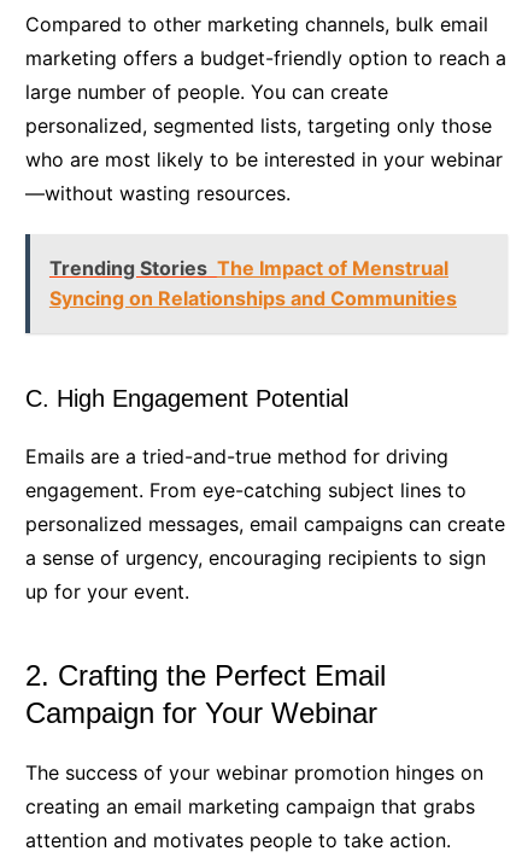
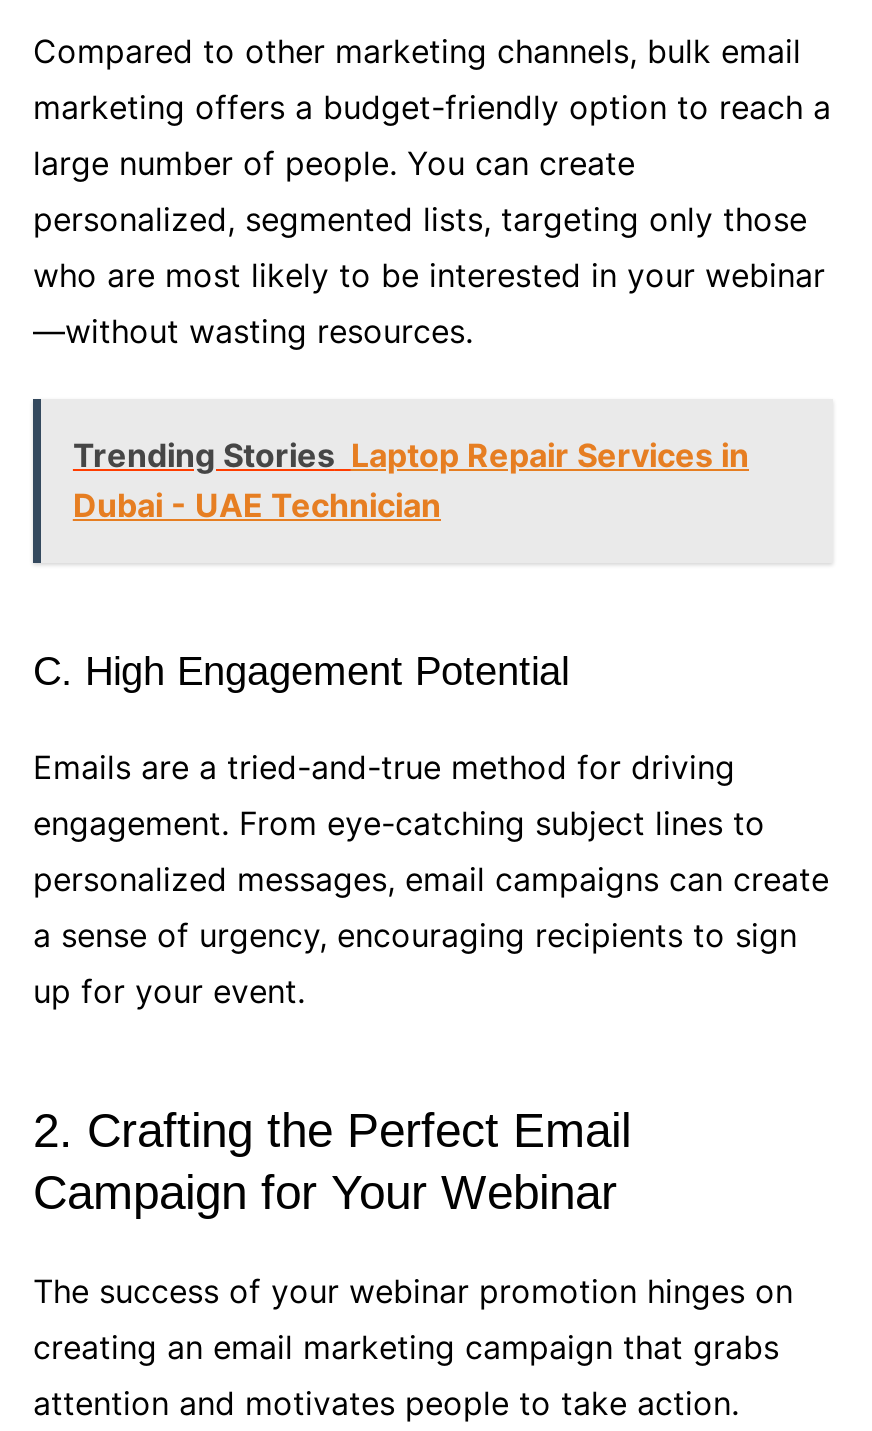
- Trending Stories The Impact of Menstrual
- Syncing on Relationships and Communities
+ Trending Stories Laptop Repair Services in
+ Dubai - UAE Technician
